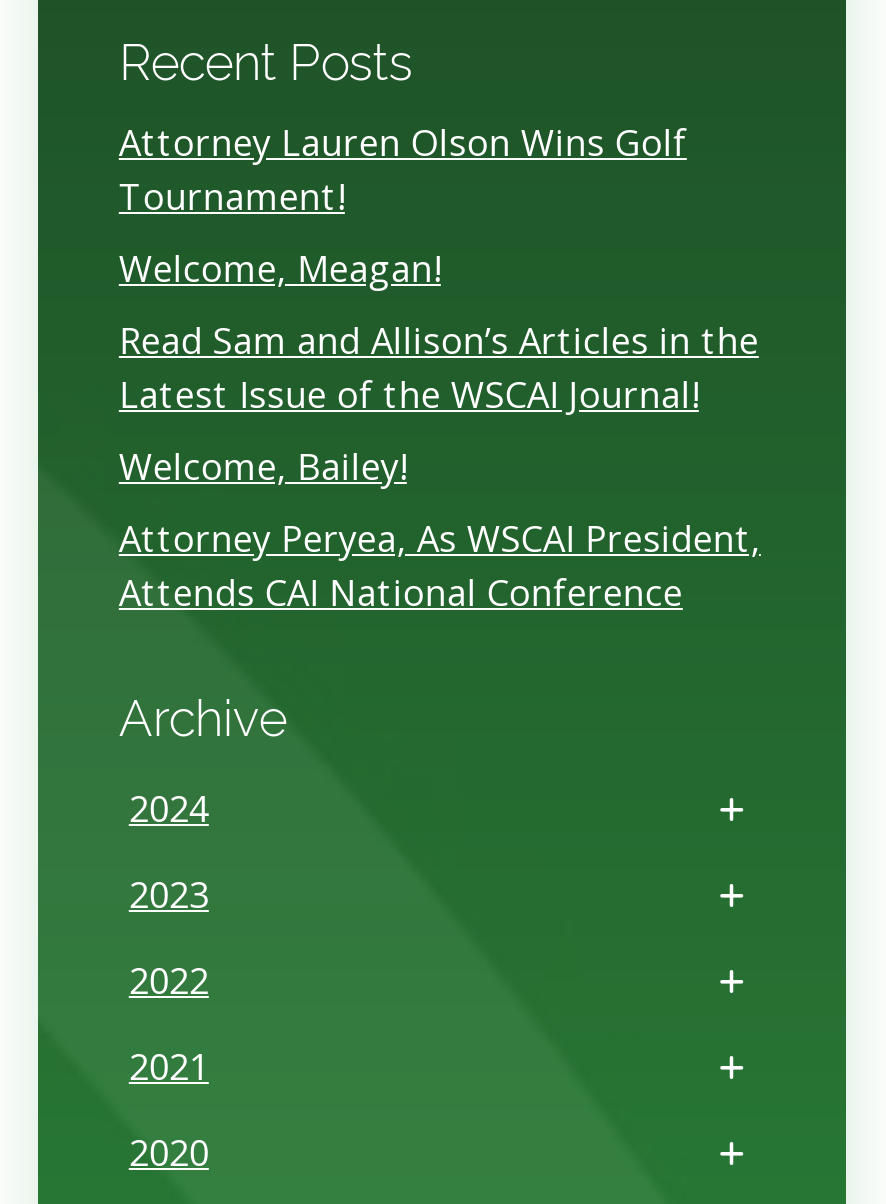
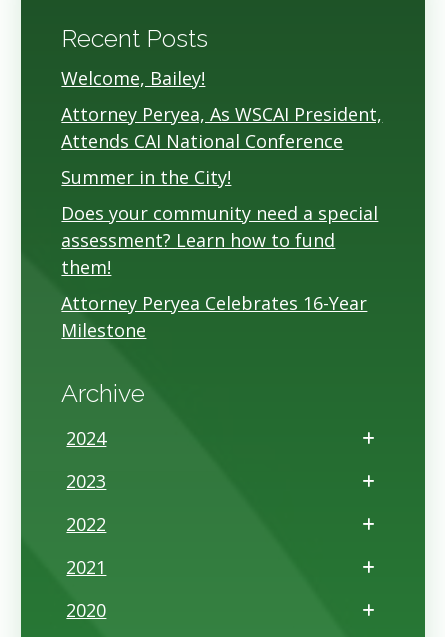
- Attorney Lauren Olson Wins Golf
- Tournament!
- Welcome, Meagan!
- Read Sam and Allison’s Articles in the
- Latest Issue of the WSCAI Journal!

moved up: Welcome, Bailey! | Attorney Peryea, As WSCAI President, | Attends CAI National Conference

+ Summer in the City!
+ Does your community need a special
+ assessment? Learn how to fund
+ them!
+ Attorney Peryea Celebrates 16-Year
+ Milestone
